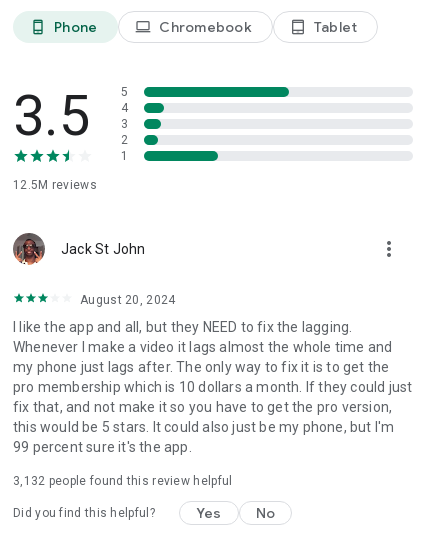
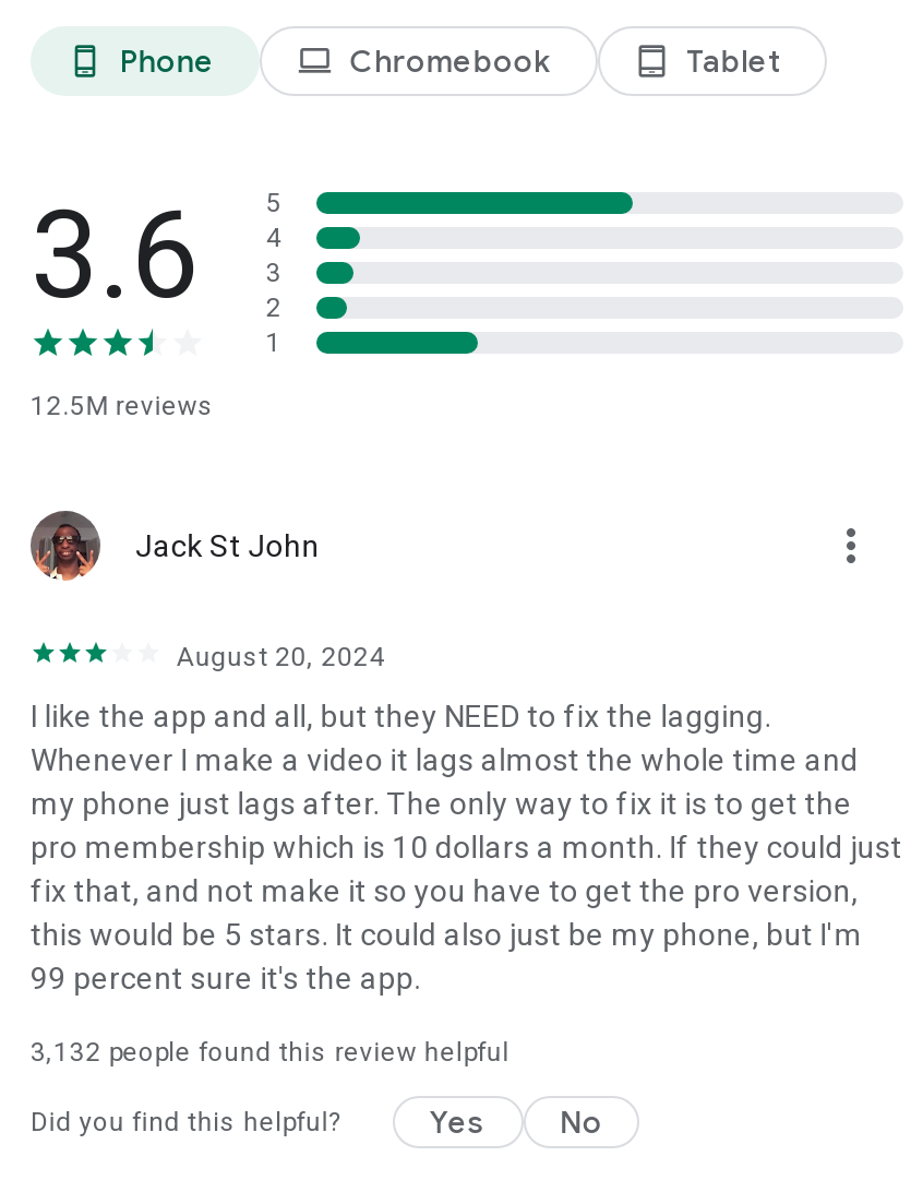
- 3.5
+ 3.6
